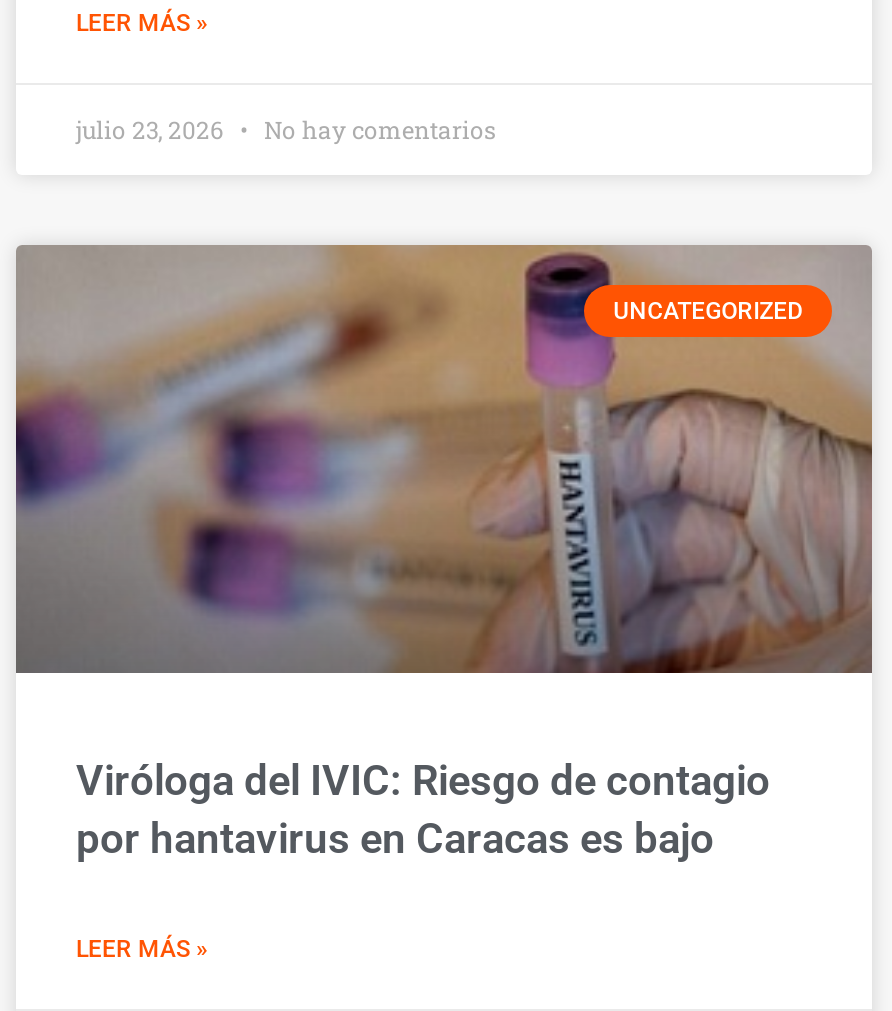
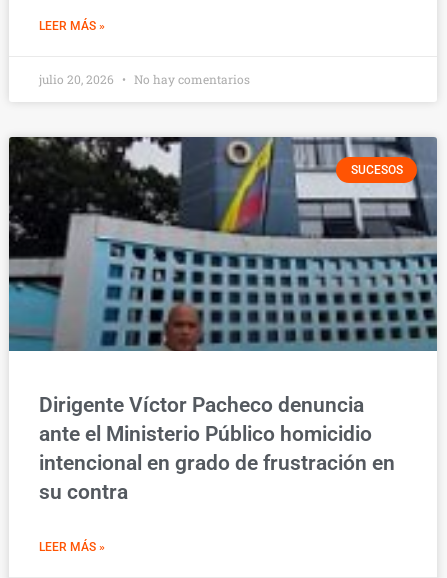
- julio 23, 2026 No hay comentarios
+ julio 20, 2026 No hay comentarios

- [image]
- UNCATEGORIZED
+ [image]
+ SUCESOS

- Viróloga del IVIC: Riesgo de contagio
- por hantavirus en Caracas es bajo
+ Dirigente Víctor Pacheco denuncia
+ ante el Ministerio Público homicidio
+ intencional en grado de frustración en
+ su contra
